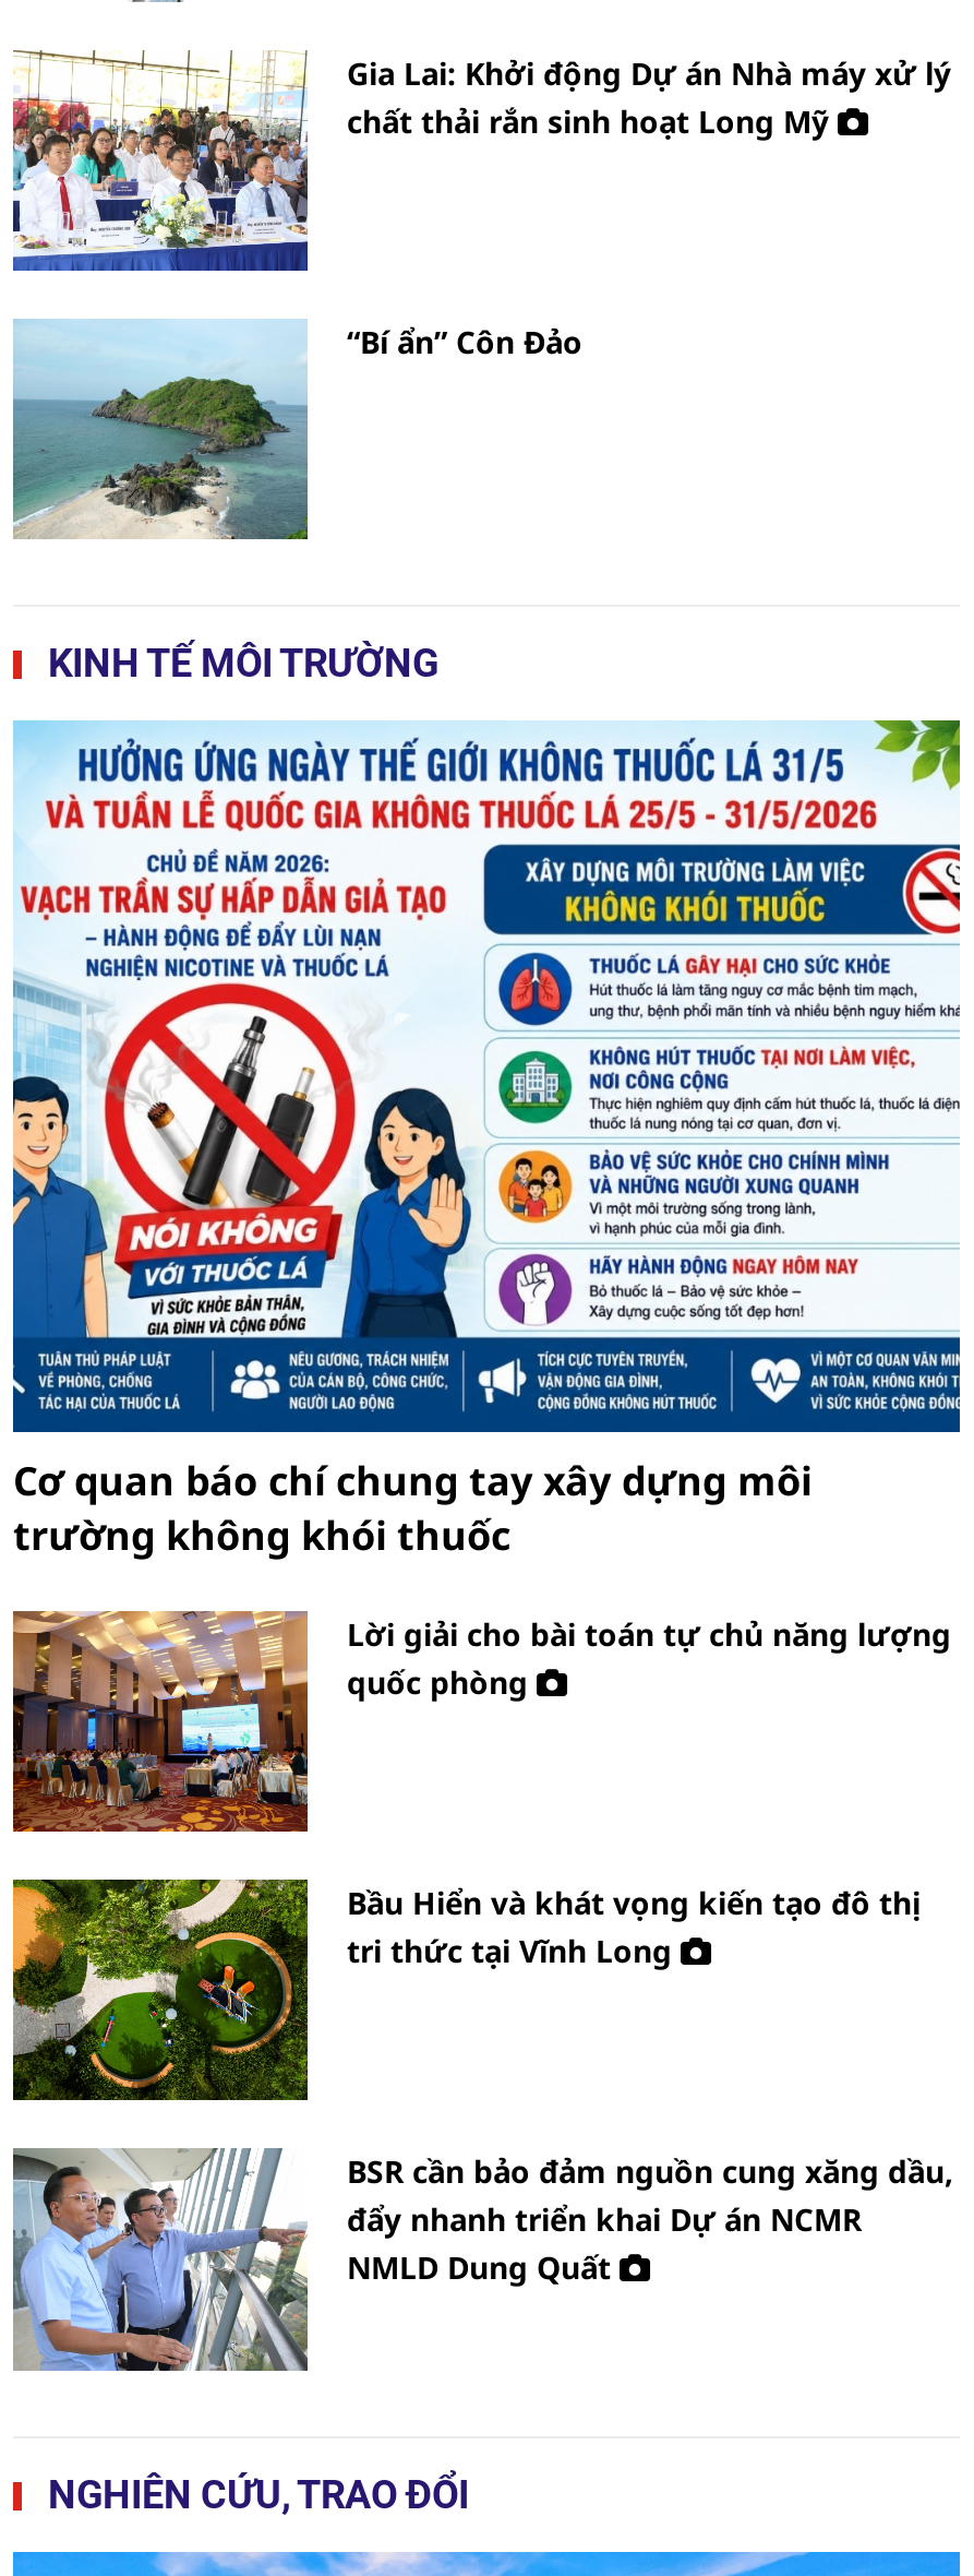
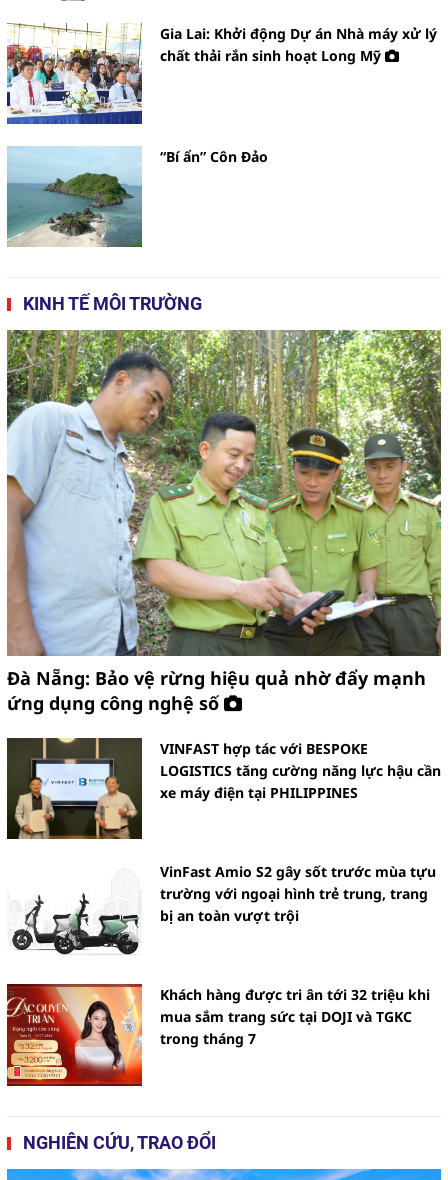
- [image]
- Cơ quan báo chí chung tay xây dựng môi
- trường không khói thuốc
+ [image]
+ Đà Nẵng: Bảo vệ rừng hiệu quả nhờ đẩy mạnh
+ ứng dụng công nghệ số

- [image]
- Lời giải cho bài toán tự chủ năng lượng
- quốc phòng
+ [image]
+ VINFAST hợp tác với BESPOKE
+ LOGISTICS tăng cường năng lực hậu cần
+ xe máy điện tại PHILIPPINES

- [image]
- Bầu Hiển và khát vọng kiến tạo đô thị
- tri thức tại Vĩnh Long
+ [image]
+ VinFast Amio S2 gây sốt trước mùa tựu
+ trường với ngoại hình trẻ trung, trang
+ bị an toàn vượt trội

- [image]
- BSR cần bảo đảm nguồn cung xăng dầu,
- đẩy nhanh triển khai Dự án NCMR
- NMLD Dung Quất
+ [image]
+ Khách hàng được tri ân tới 32 triệu khi
+ mua sắm trang sức tại DOJI và TGKC
+ trong tháng 7
